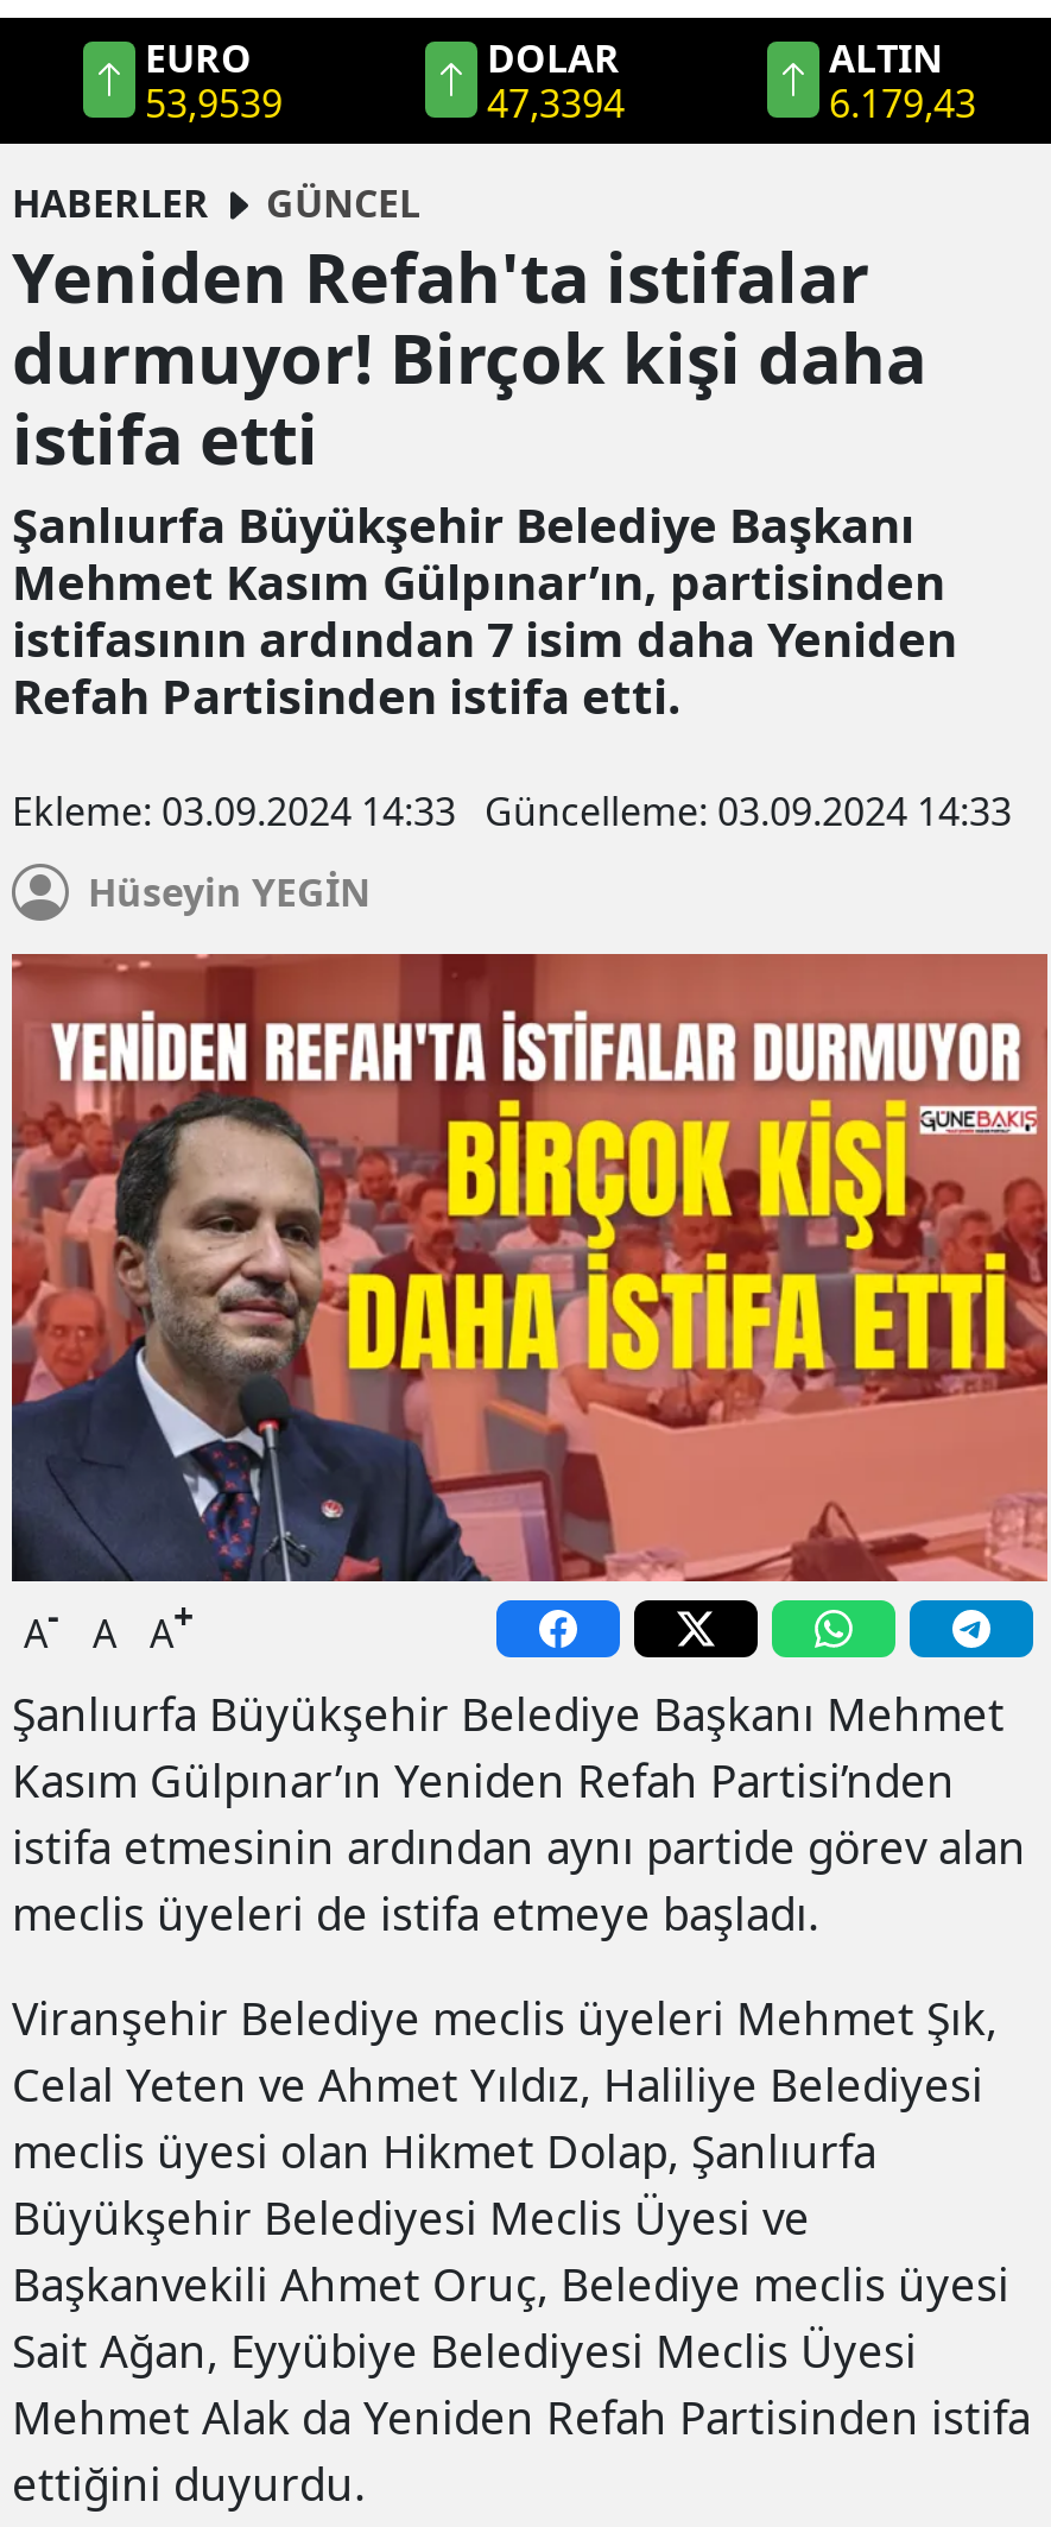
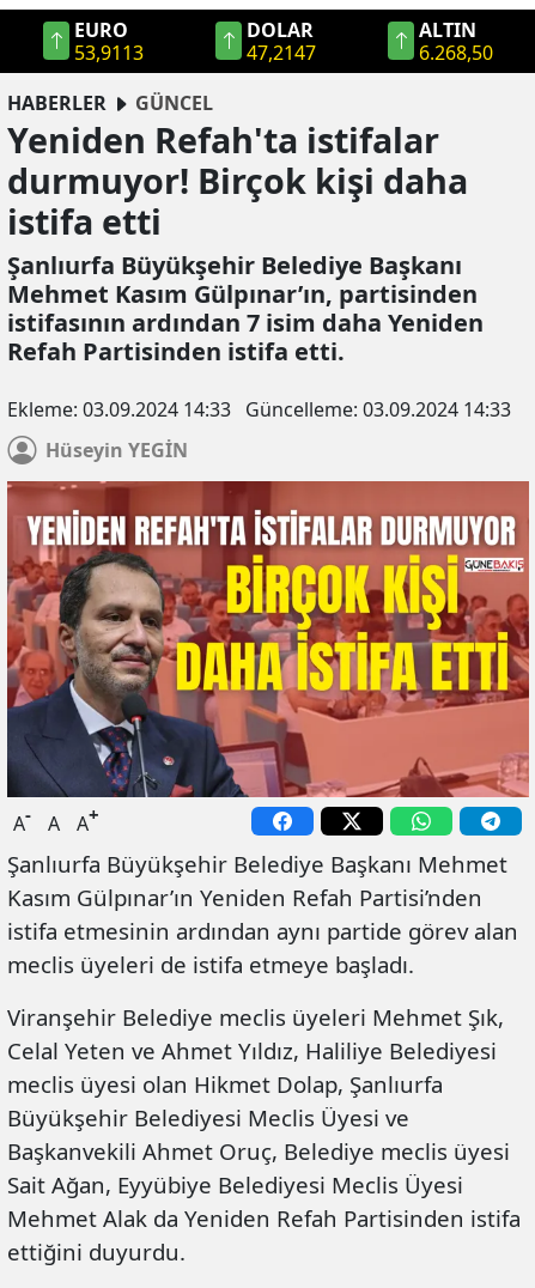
- 53,9539
+ 53,9113

- 47,3394
+ 47,2147

- 6.179,43
+ 6.268,50
